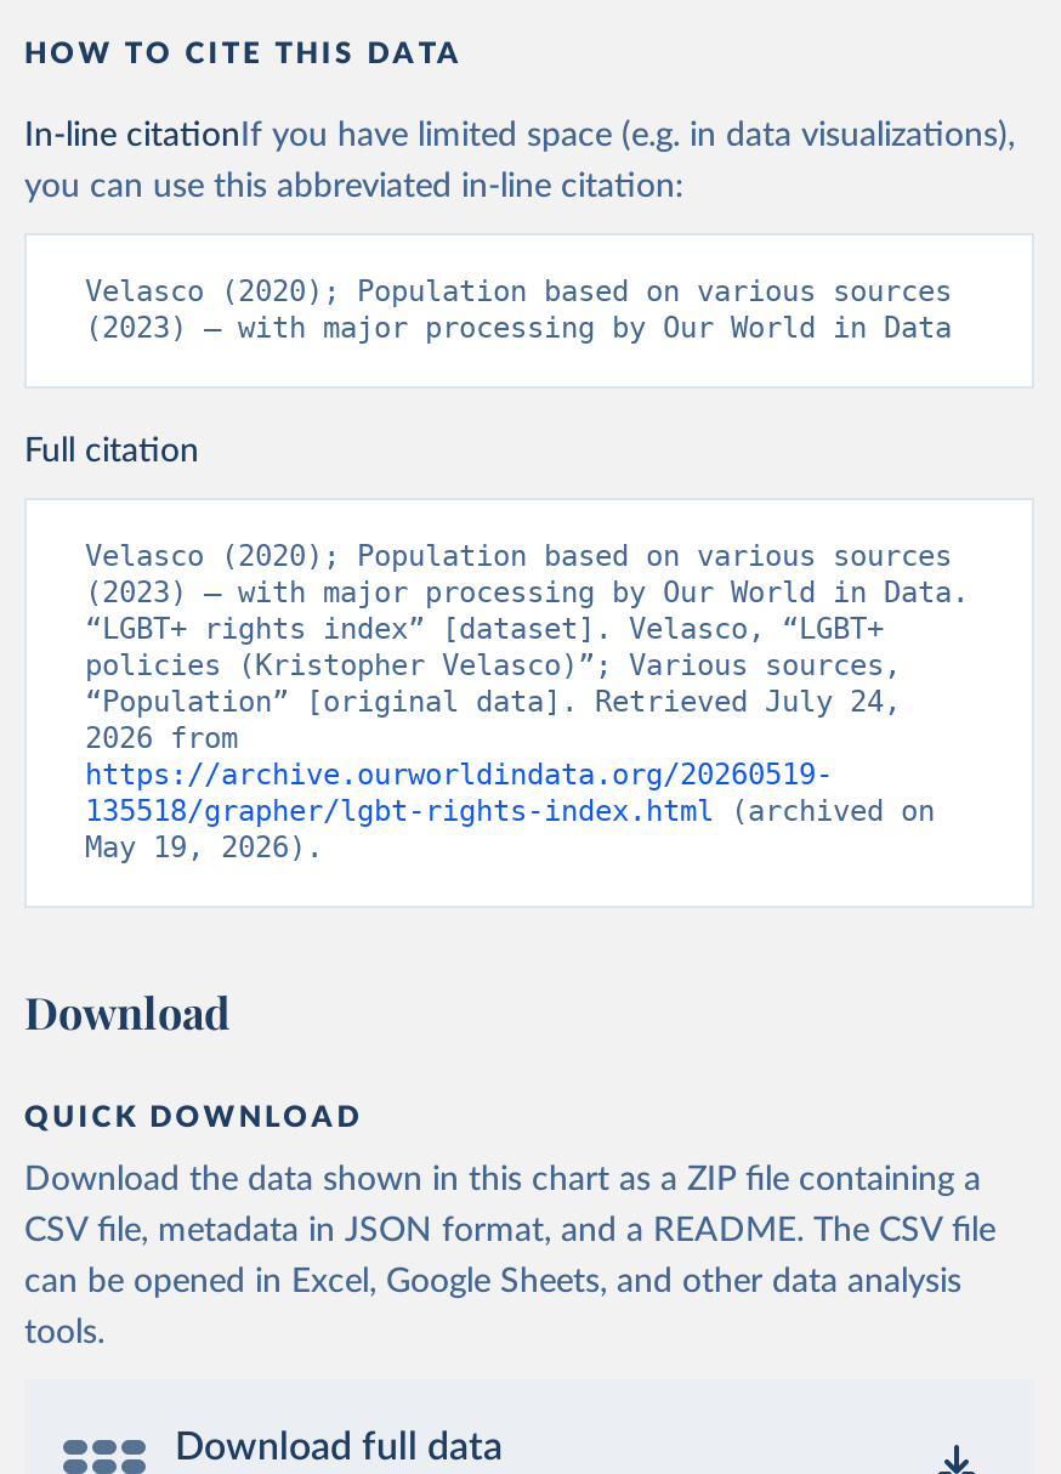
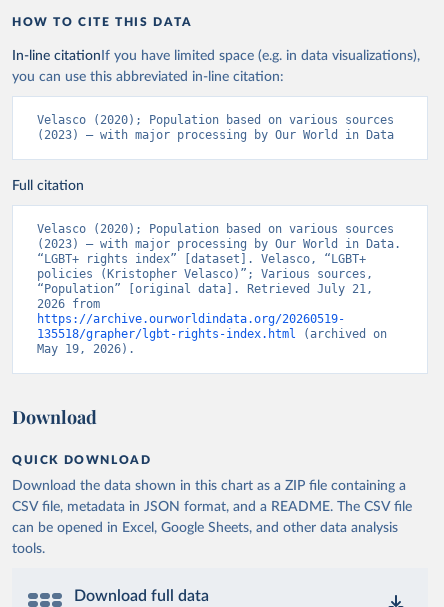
- “Population” [original data]. Retrieved July 24,
+ “Population” [original data]. Retrieved July 21,
